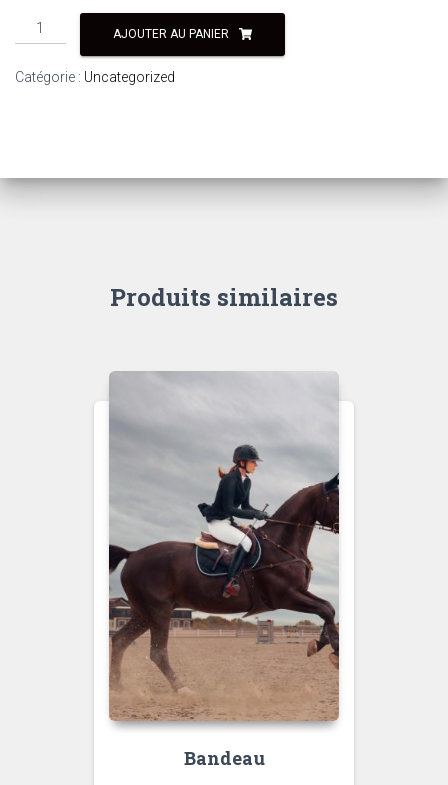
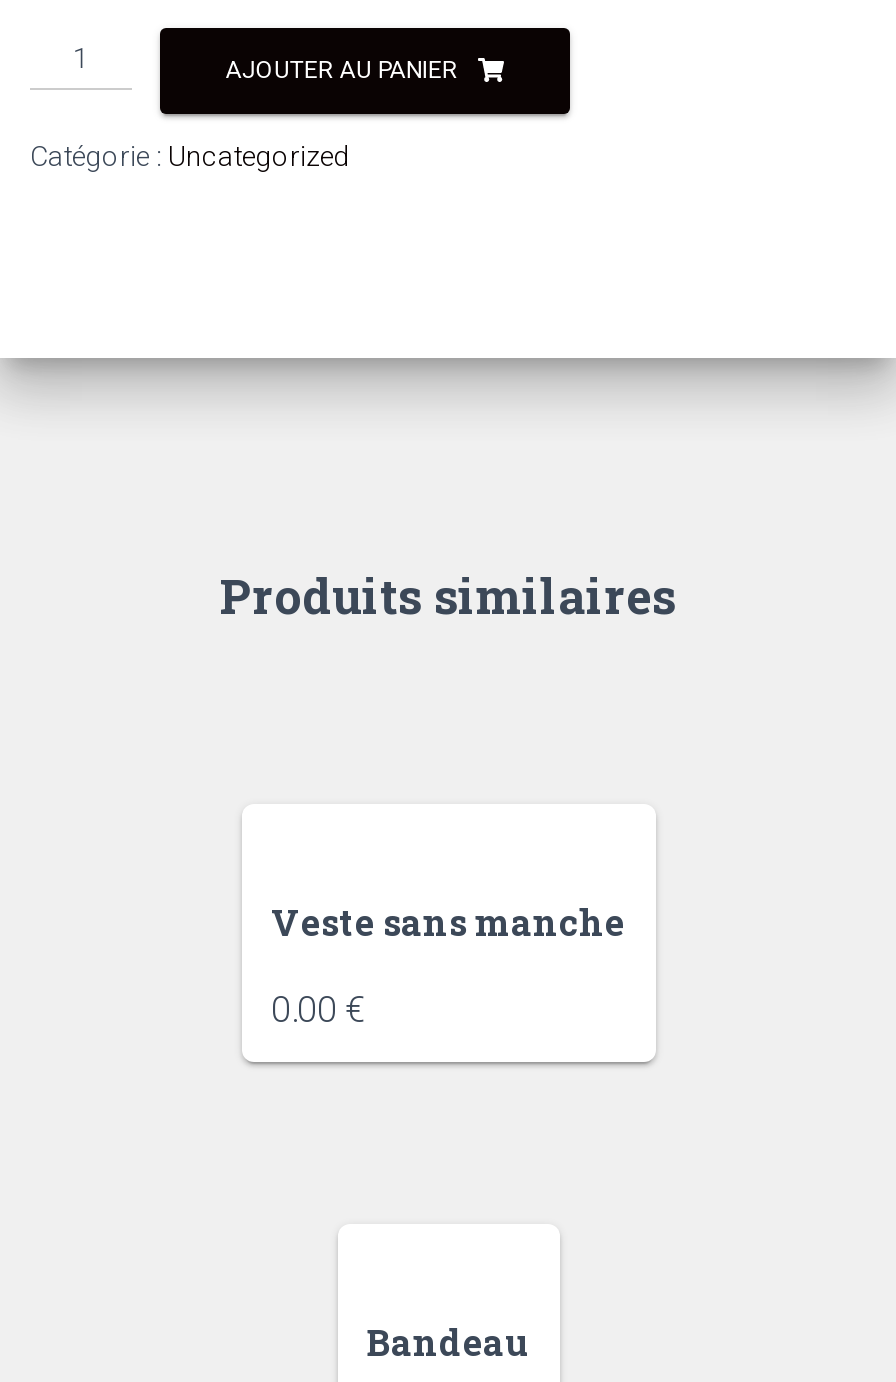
+ Veste sans manche
+ 0.00 €

- [image]
